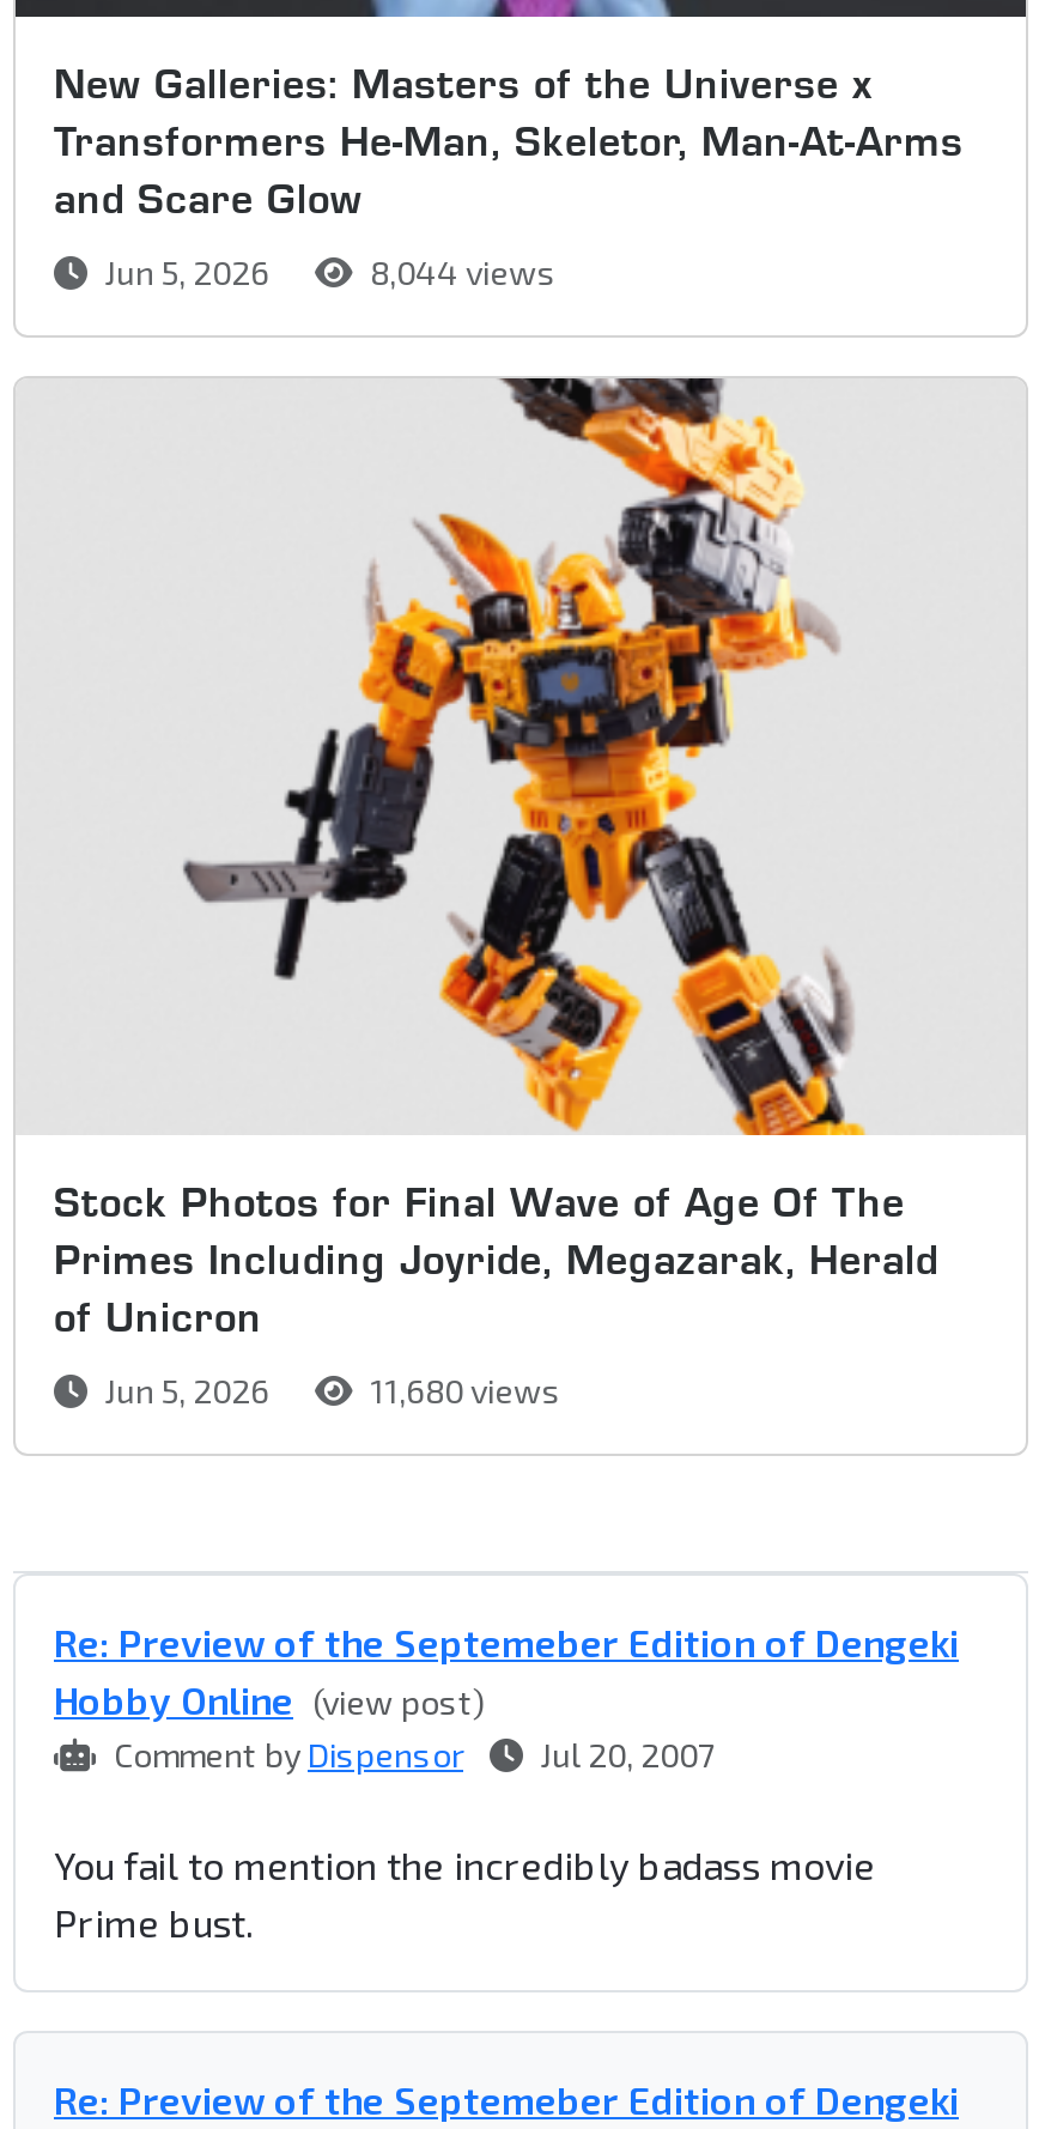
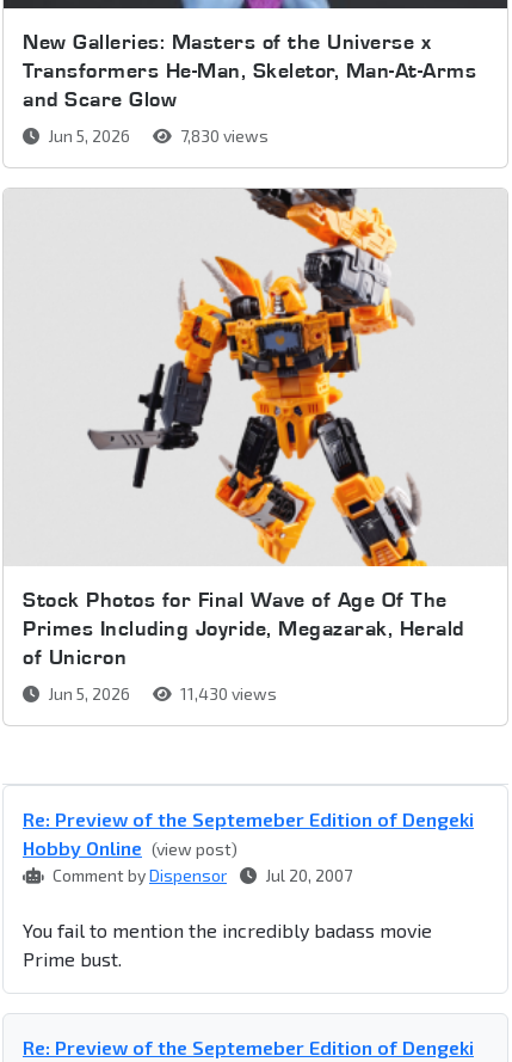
- 8,044 views
+ 7,830 views

- 11,680 views
+ 11,430 views
